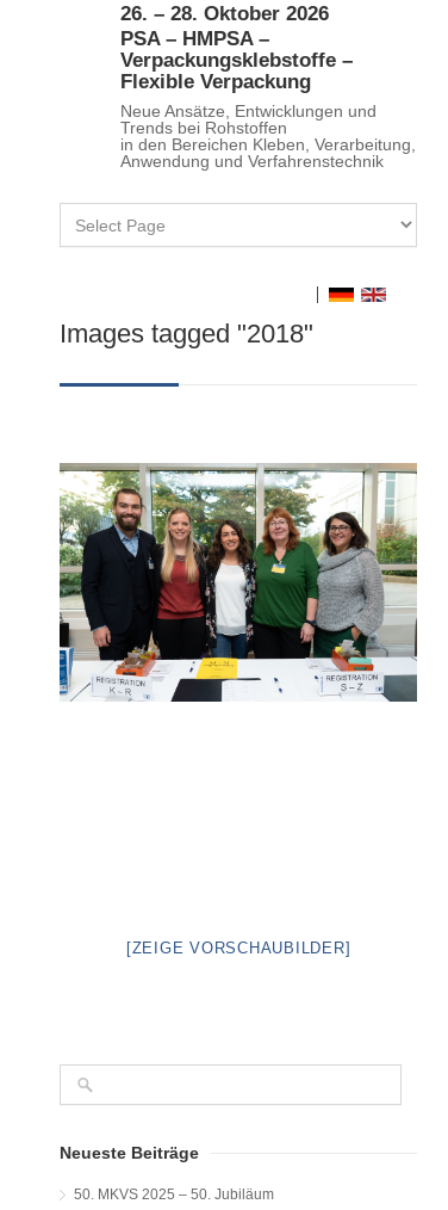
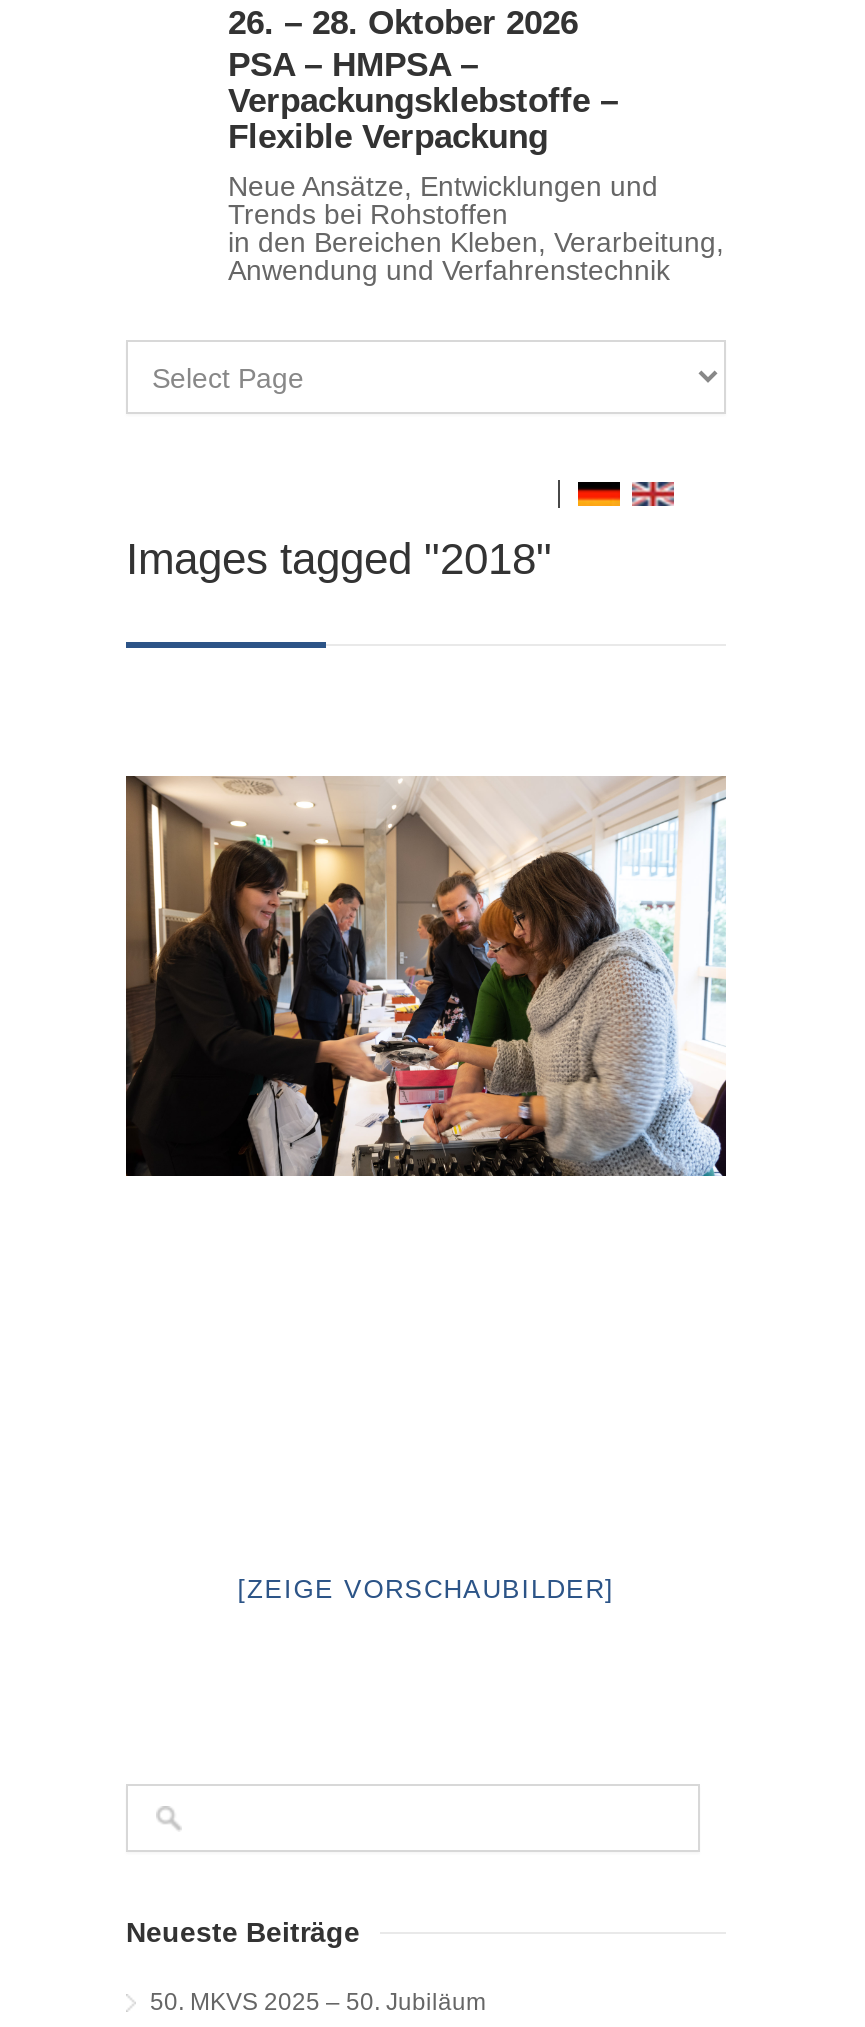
- [image]
+ [image]
